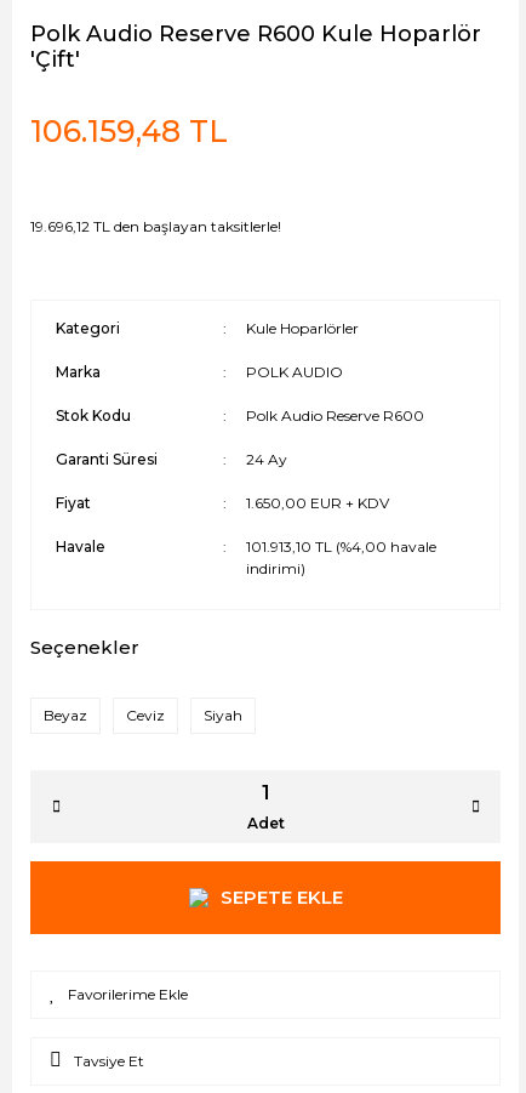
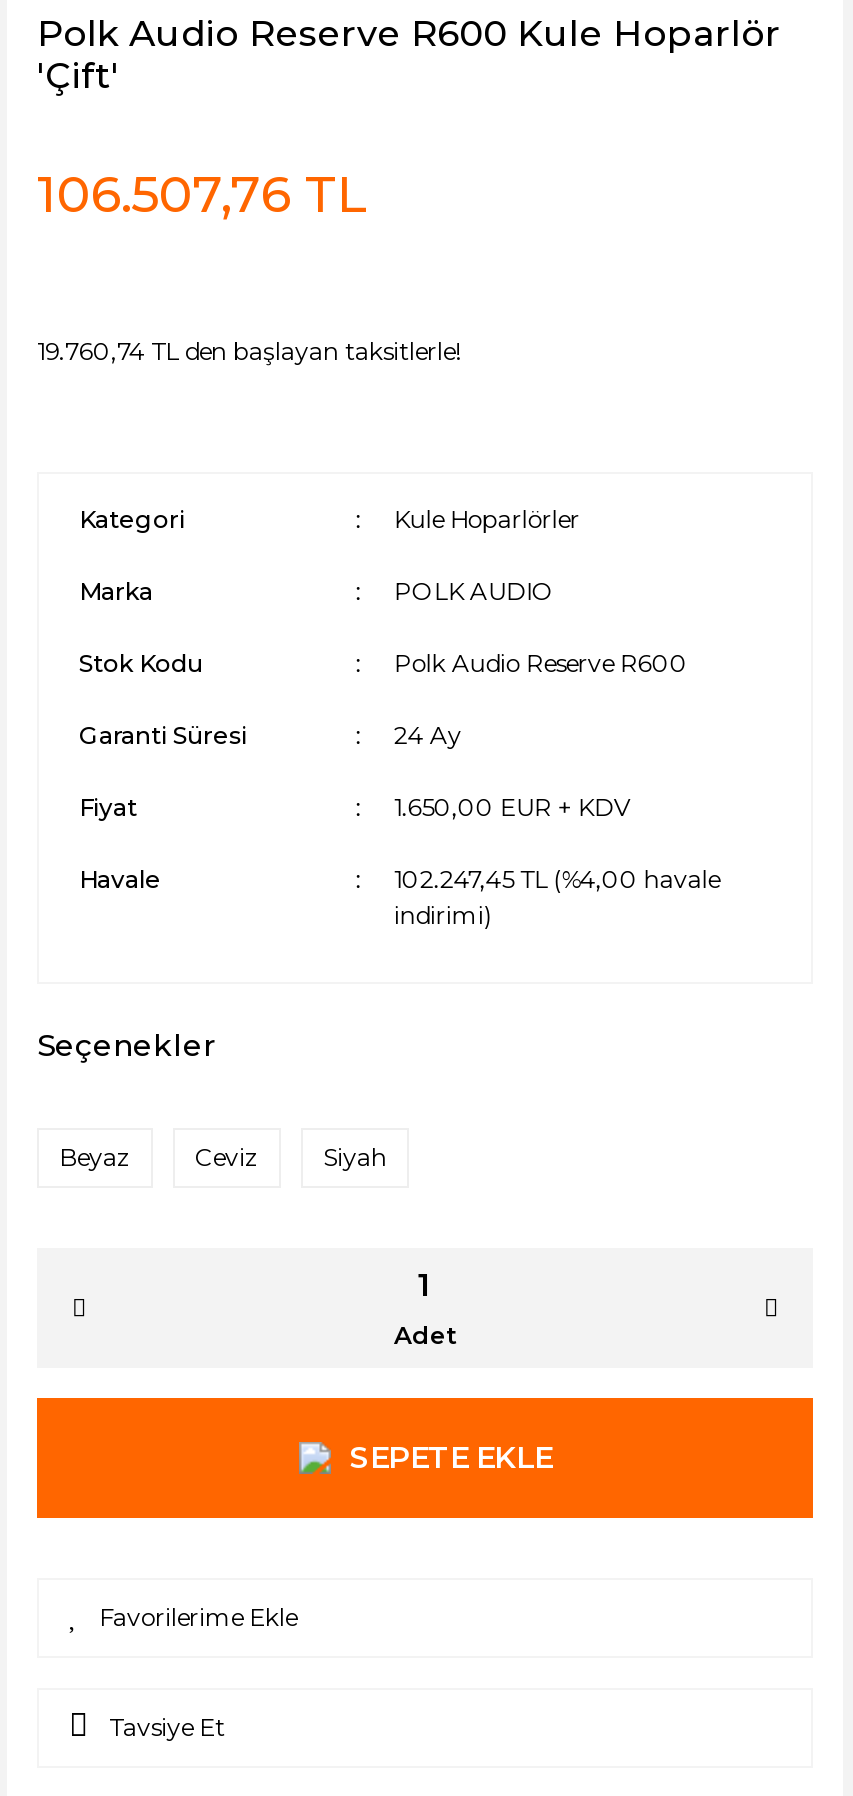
- 106.159,48 TL
+ 106.507,76 TL

- 19.696,12 TL den başlayan taksitlerle!
+ 19.760,74 TL den başlayan taksitlerle!

- 101.913,10 TL (%4,00 havale
+ 102.247,45 TL (%4,00 havale
